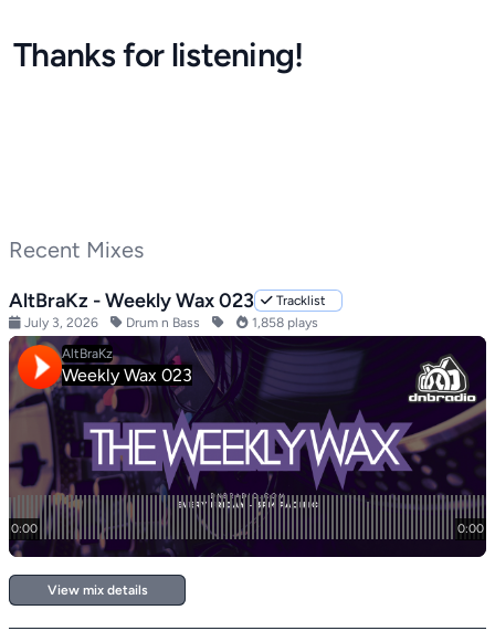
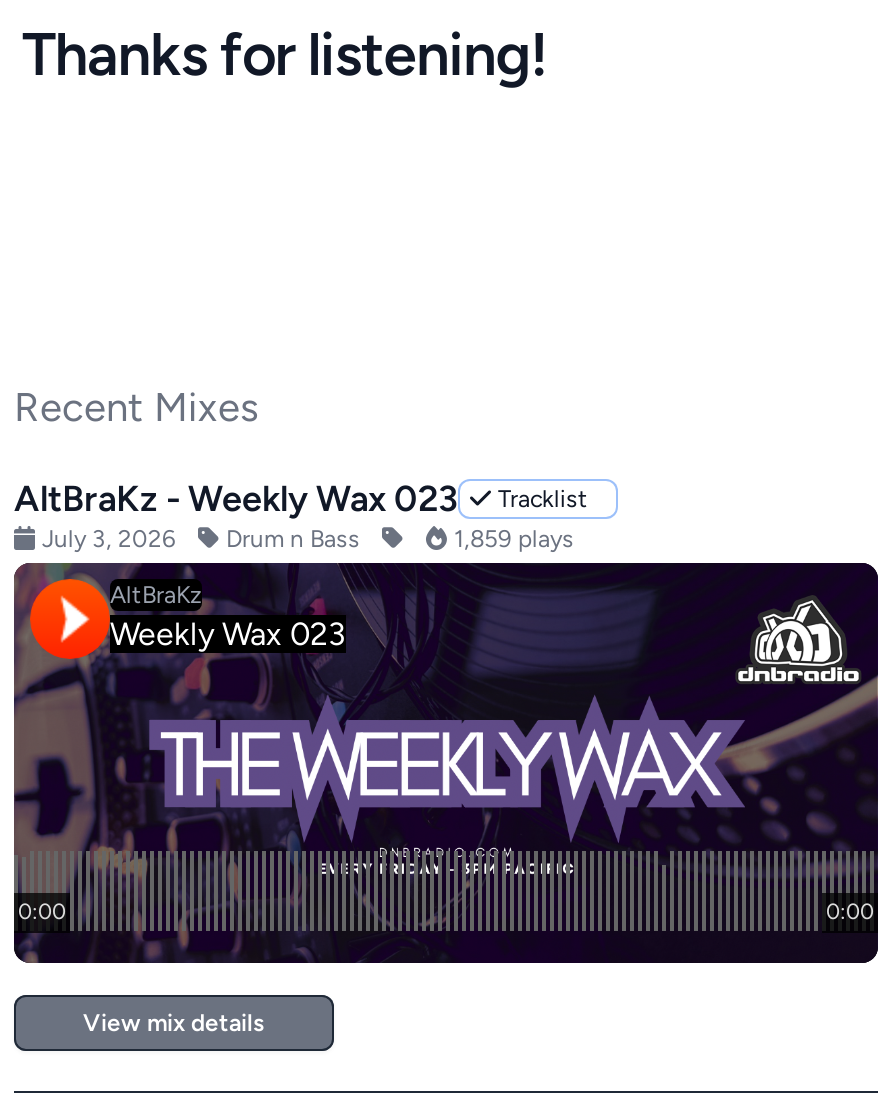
- 1,858 plays
+ 1,859 plays
